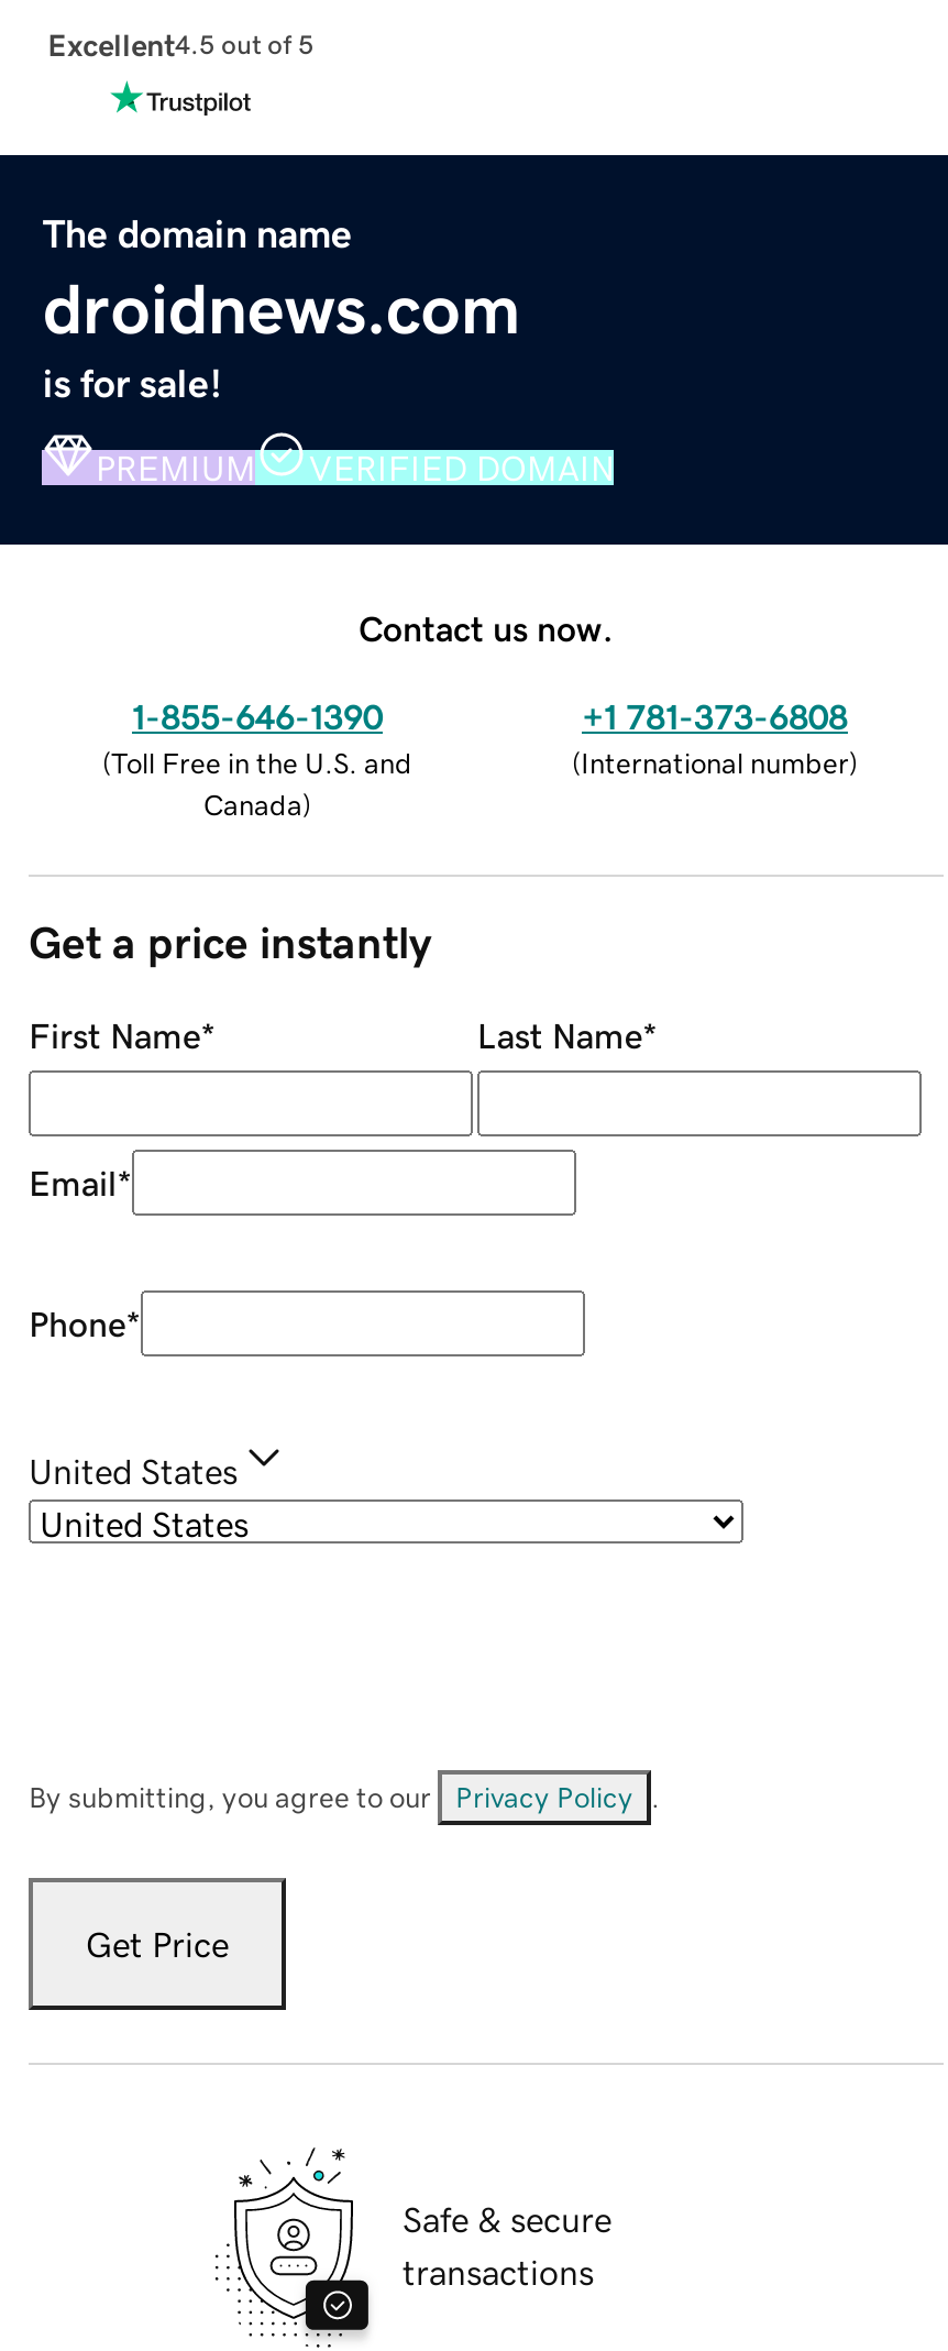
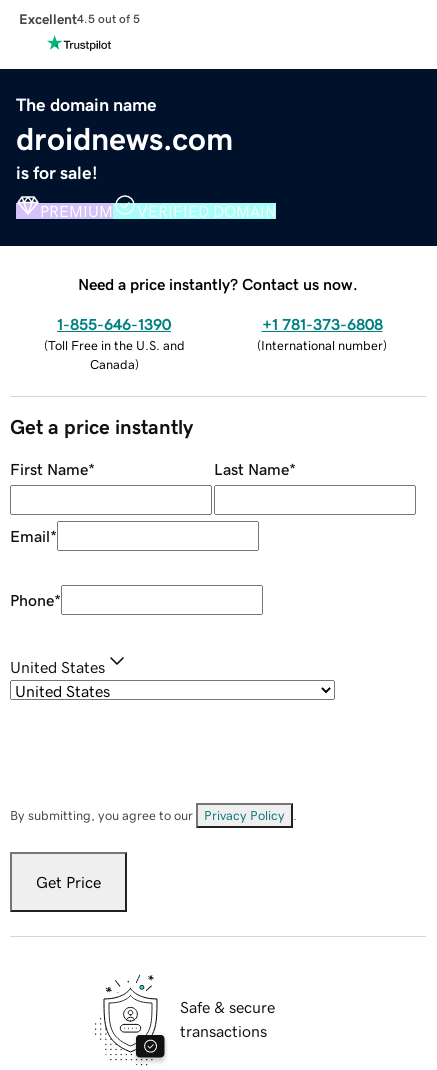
- Contact us now.
+ Need a price instantly? Contact us now.
